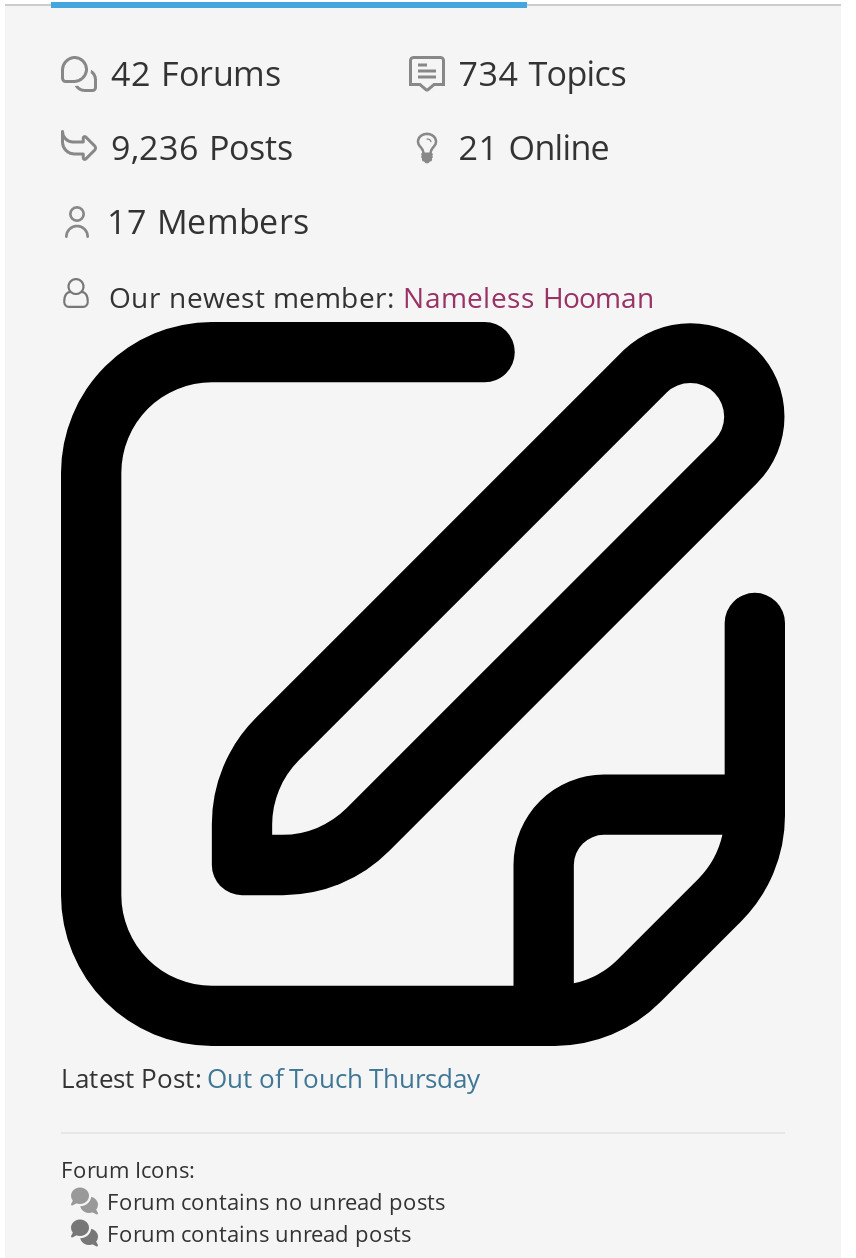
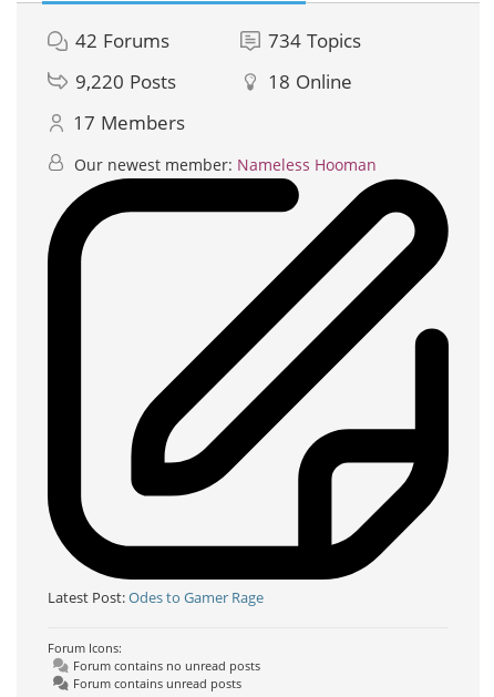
- 9,236 Posts
+ 9,220 Posts

- 21 Online
+ 18 Online

- Latest Post: Out of Touch Thursday
+ Latest Post: Odes to Gamer Rage
